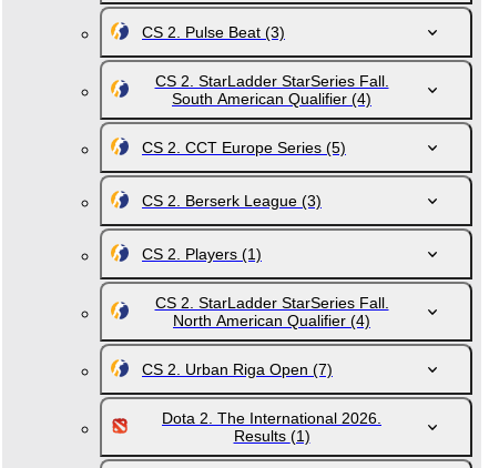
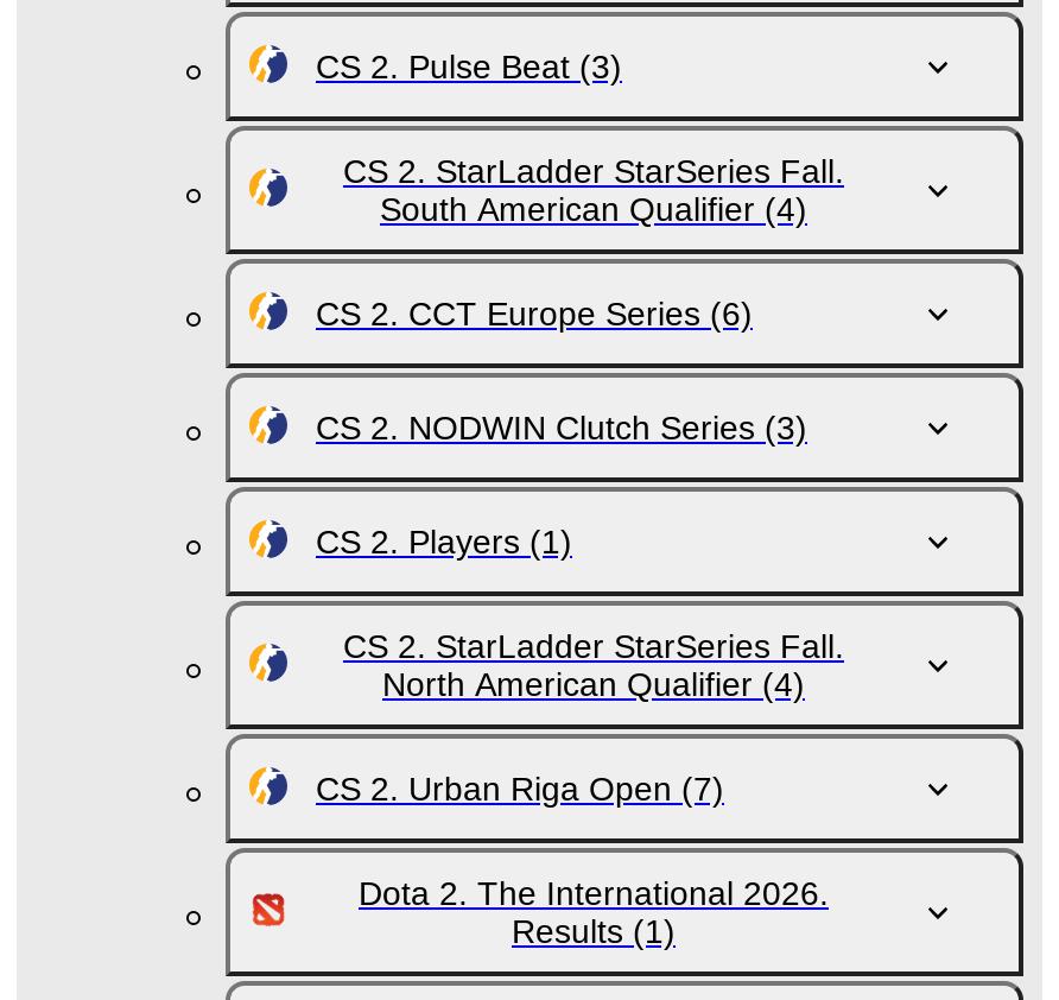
- CS 2. CCT Europe Series (5)
+ CS 2. CCT Europe Series (6)

- CS 2. Berserk League (3)
+ CS 2. NODWIN Clutch Series (3)
